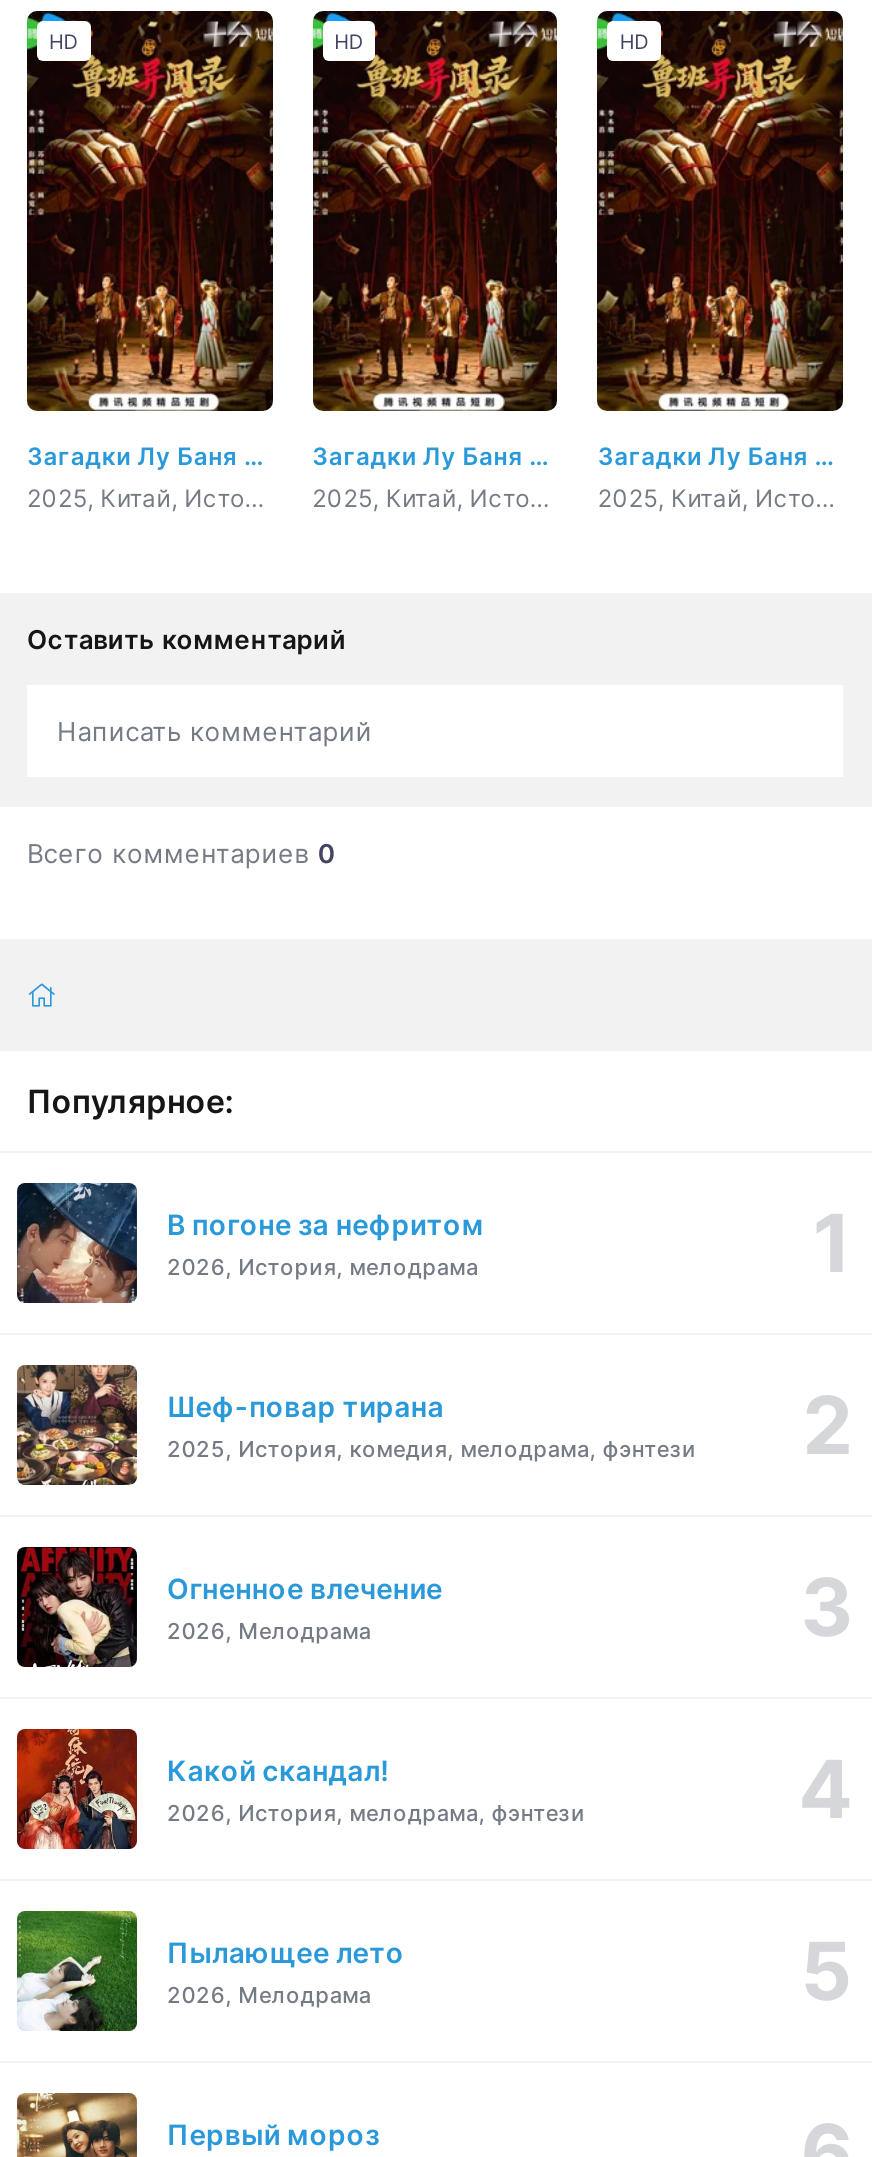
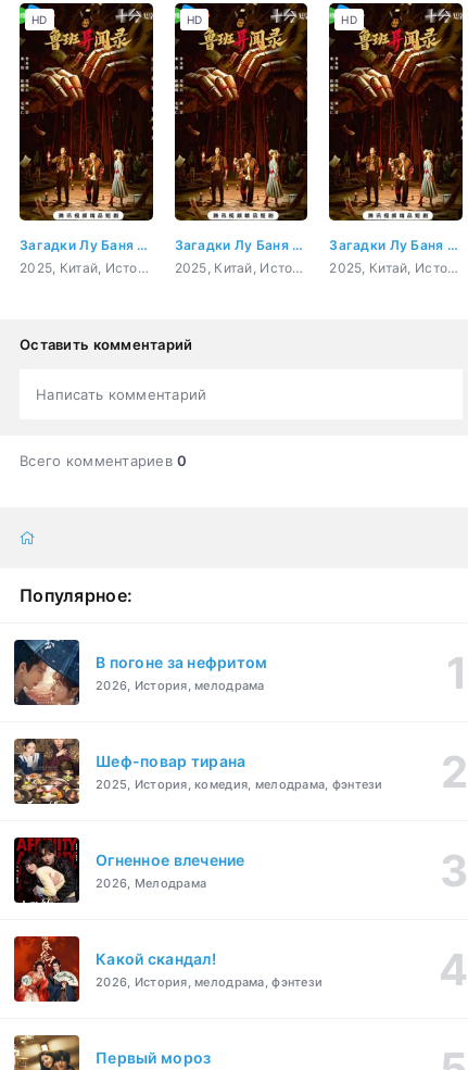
- [image]
- Пылающее лето
- 2026, Мелодрама
